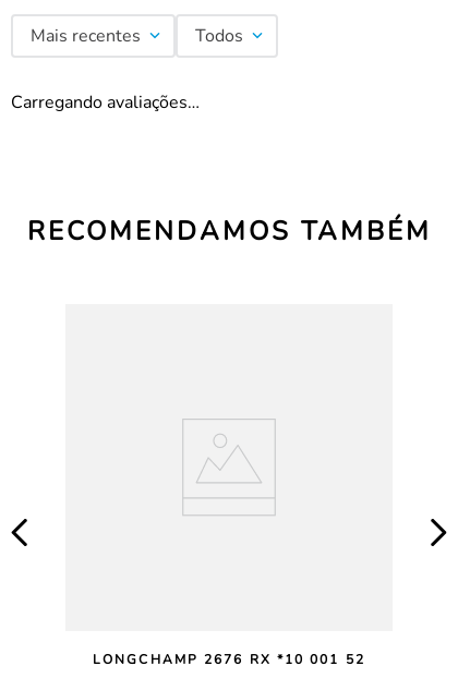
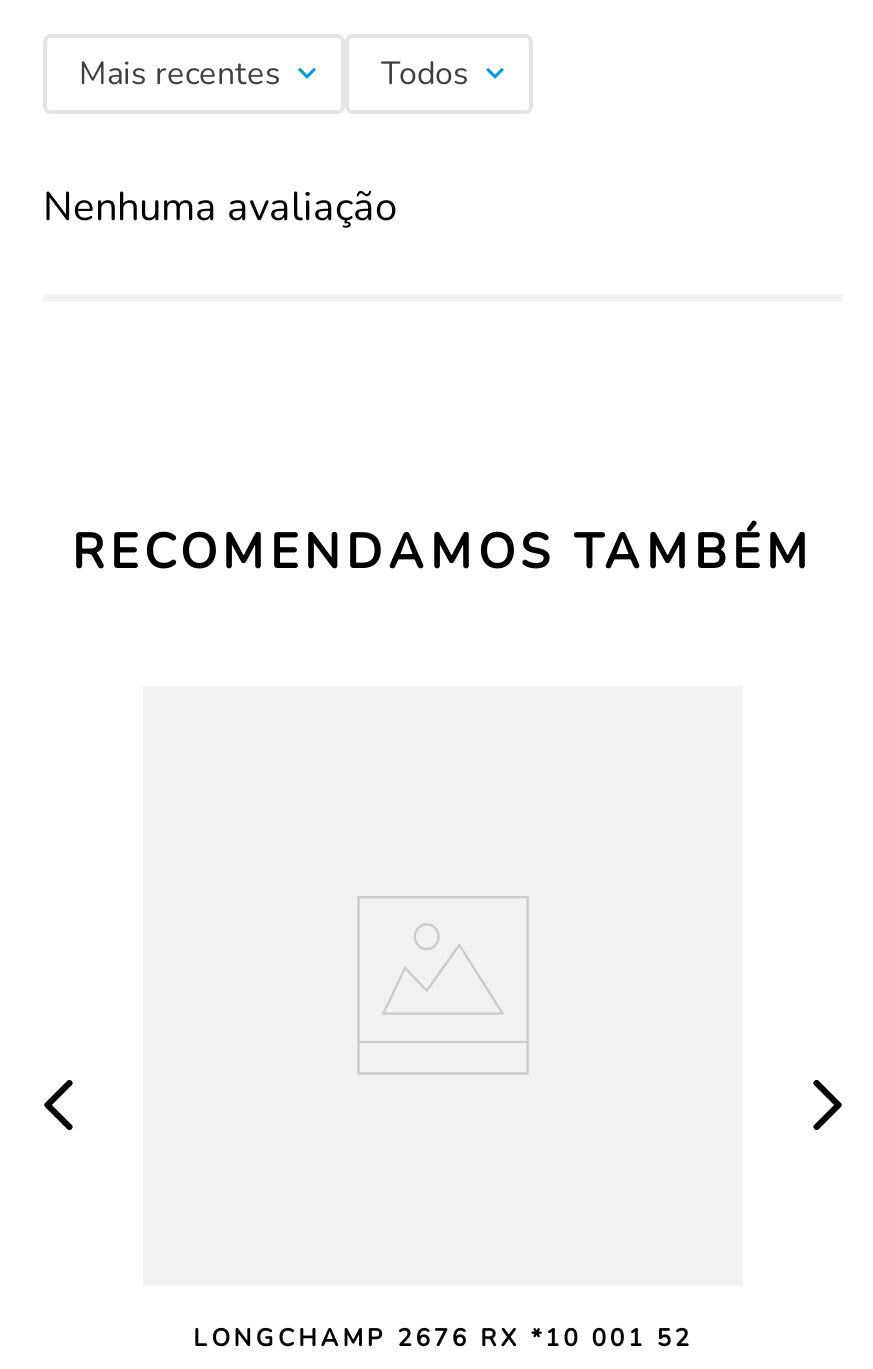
- Carregando avaliações…
+ Nenhuma avaliação
